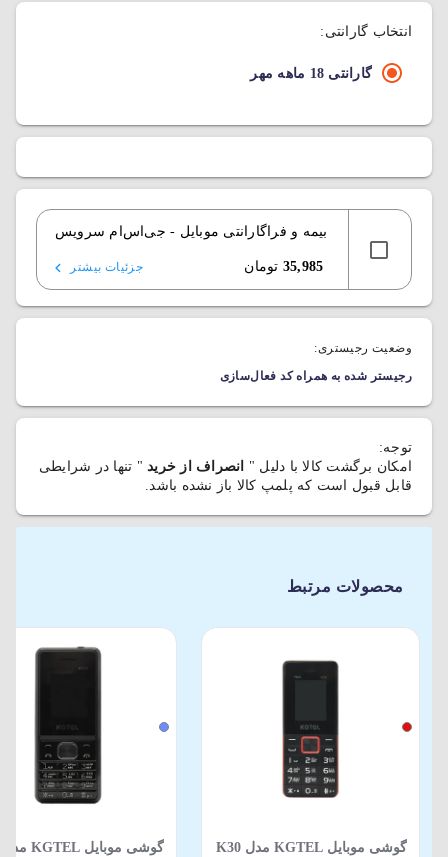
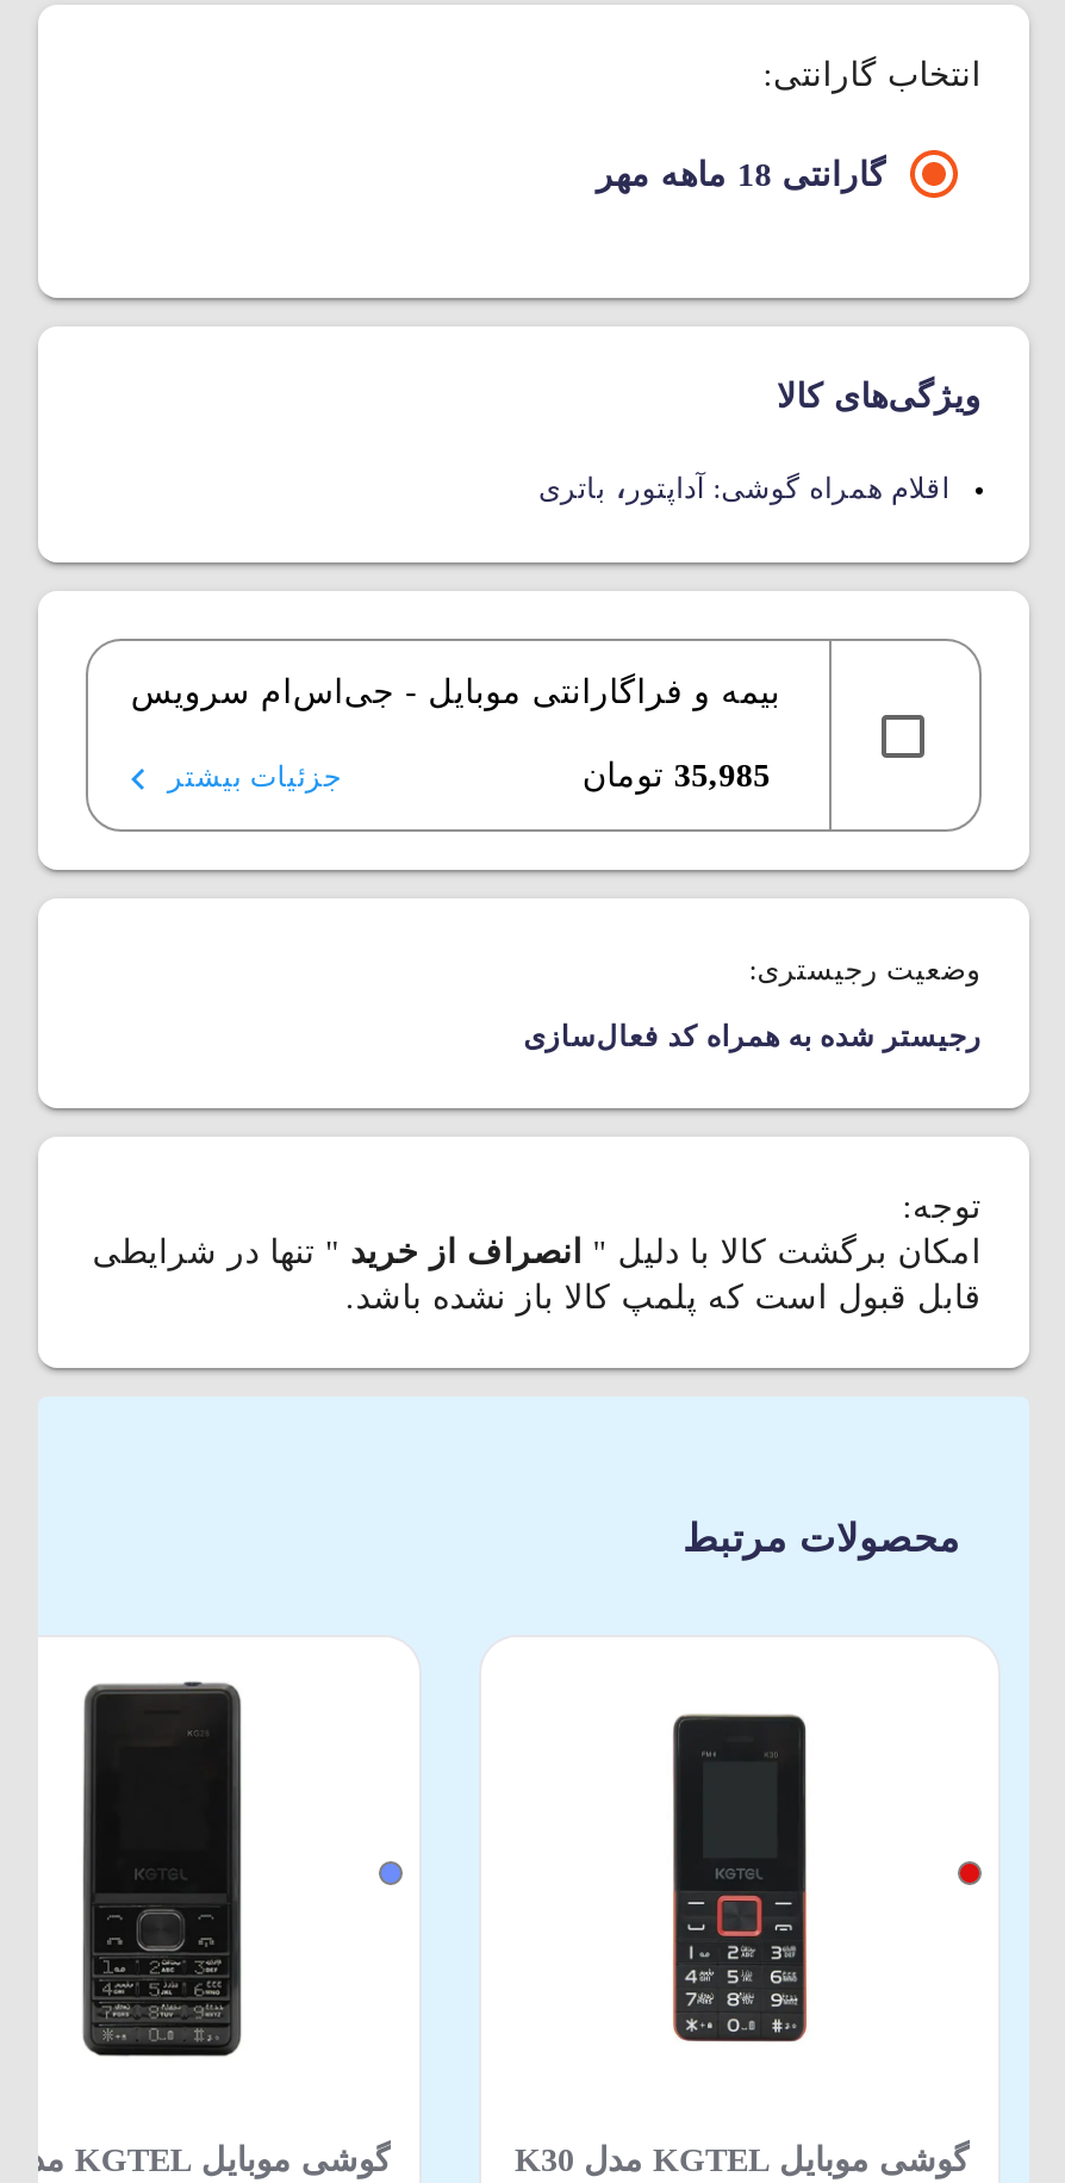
+ ویژگی‌های کالا
+ اقلام همراه گوشی: آداپتور ، باتری
